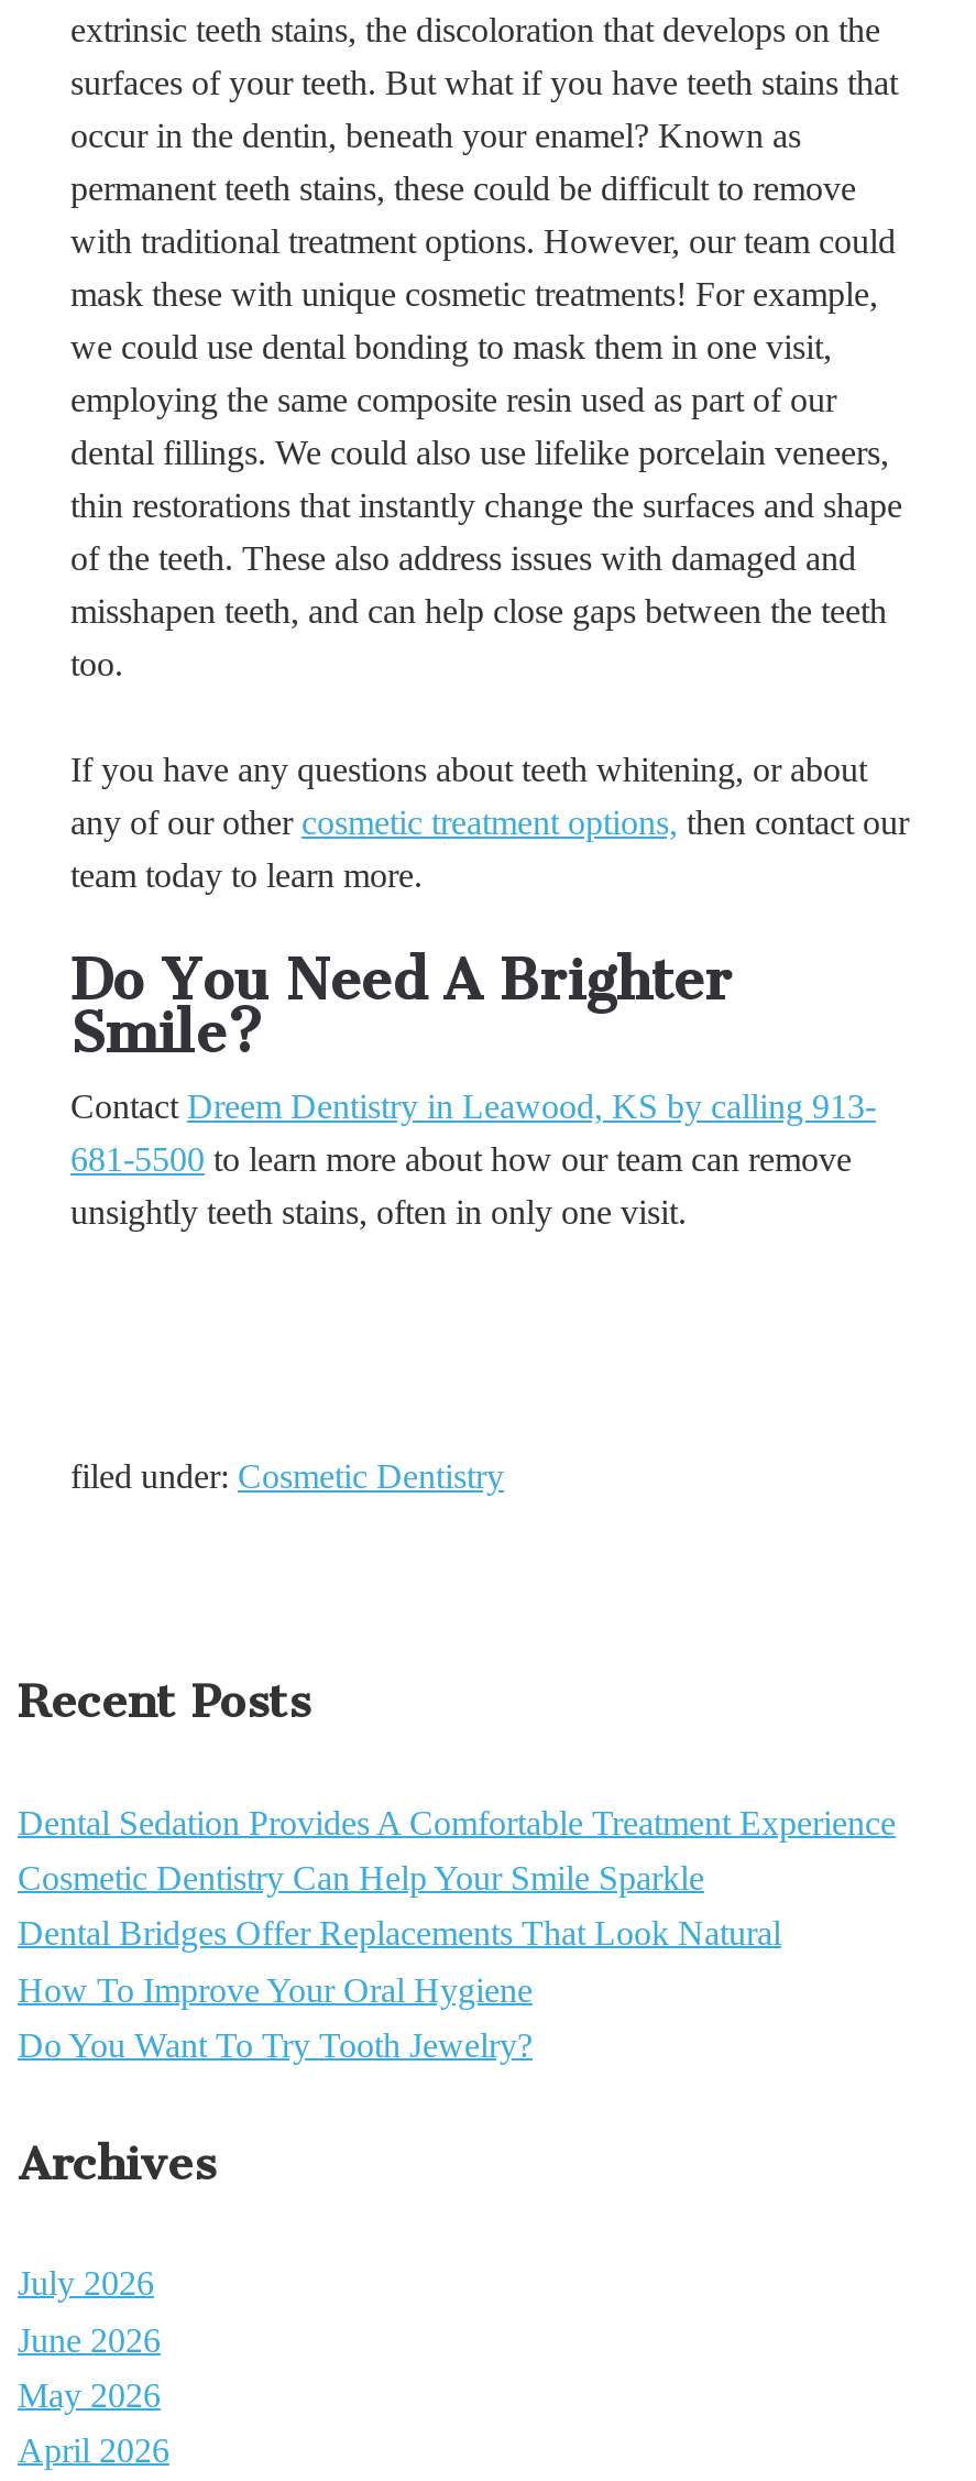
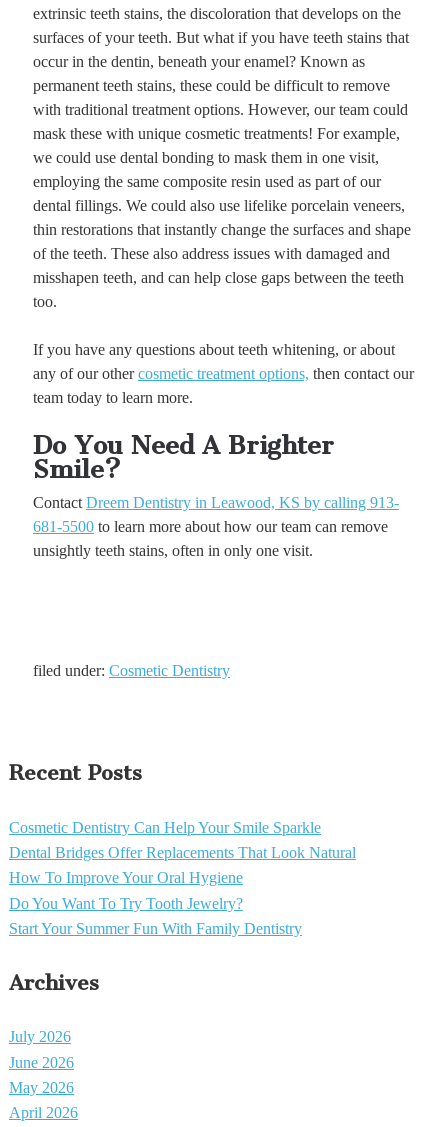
- Dental Sedation Provides A Comfortable Treatment Experience

moved up: Cosmetic Dentistry Can Help Your Smile Sparkle | Dental Bridges Offer Replacements That Look Natural | How To Improve Your Oral Hygiene | Do You Want To Try Tooth Jewelry?

+ Start Your Summer Fun With Family Dentistry
